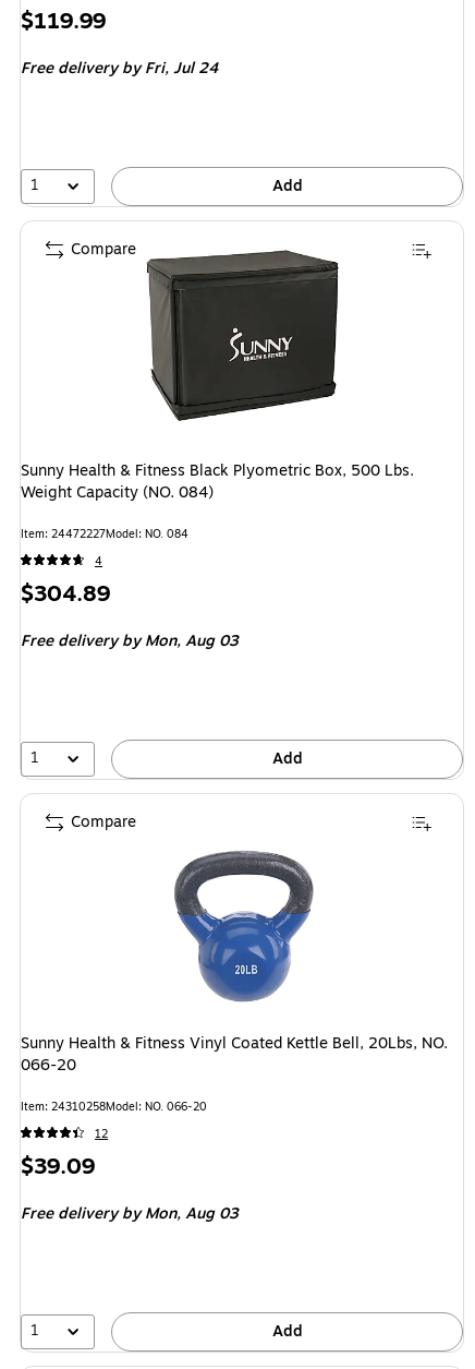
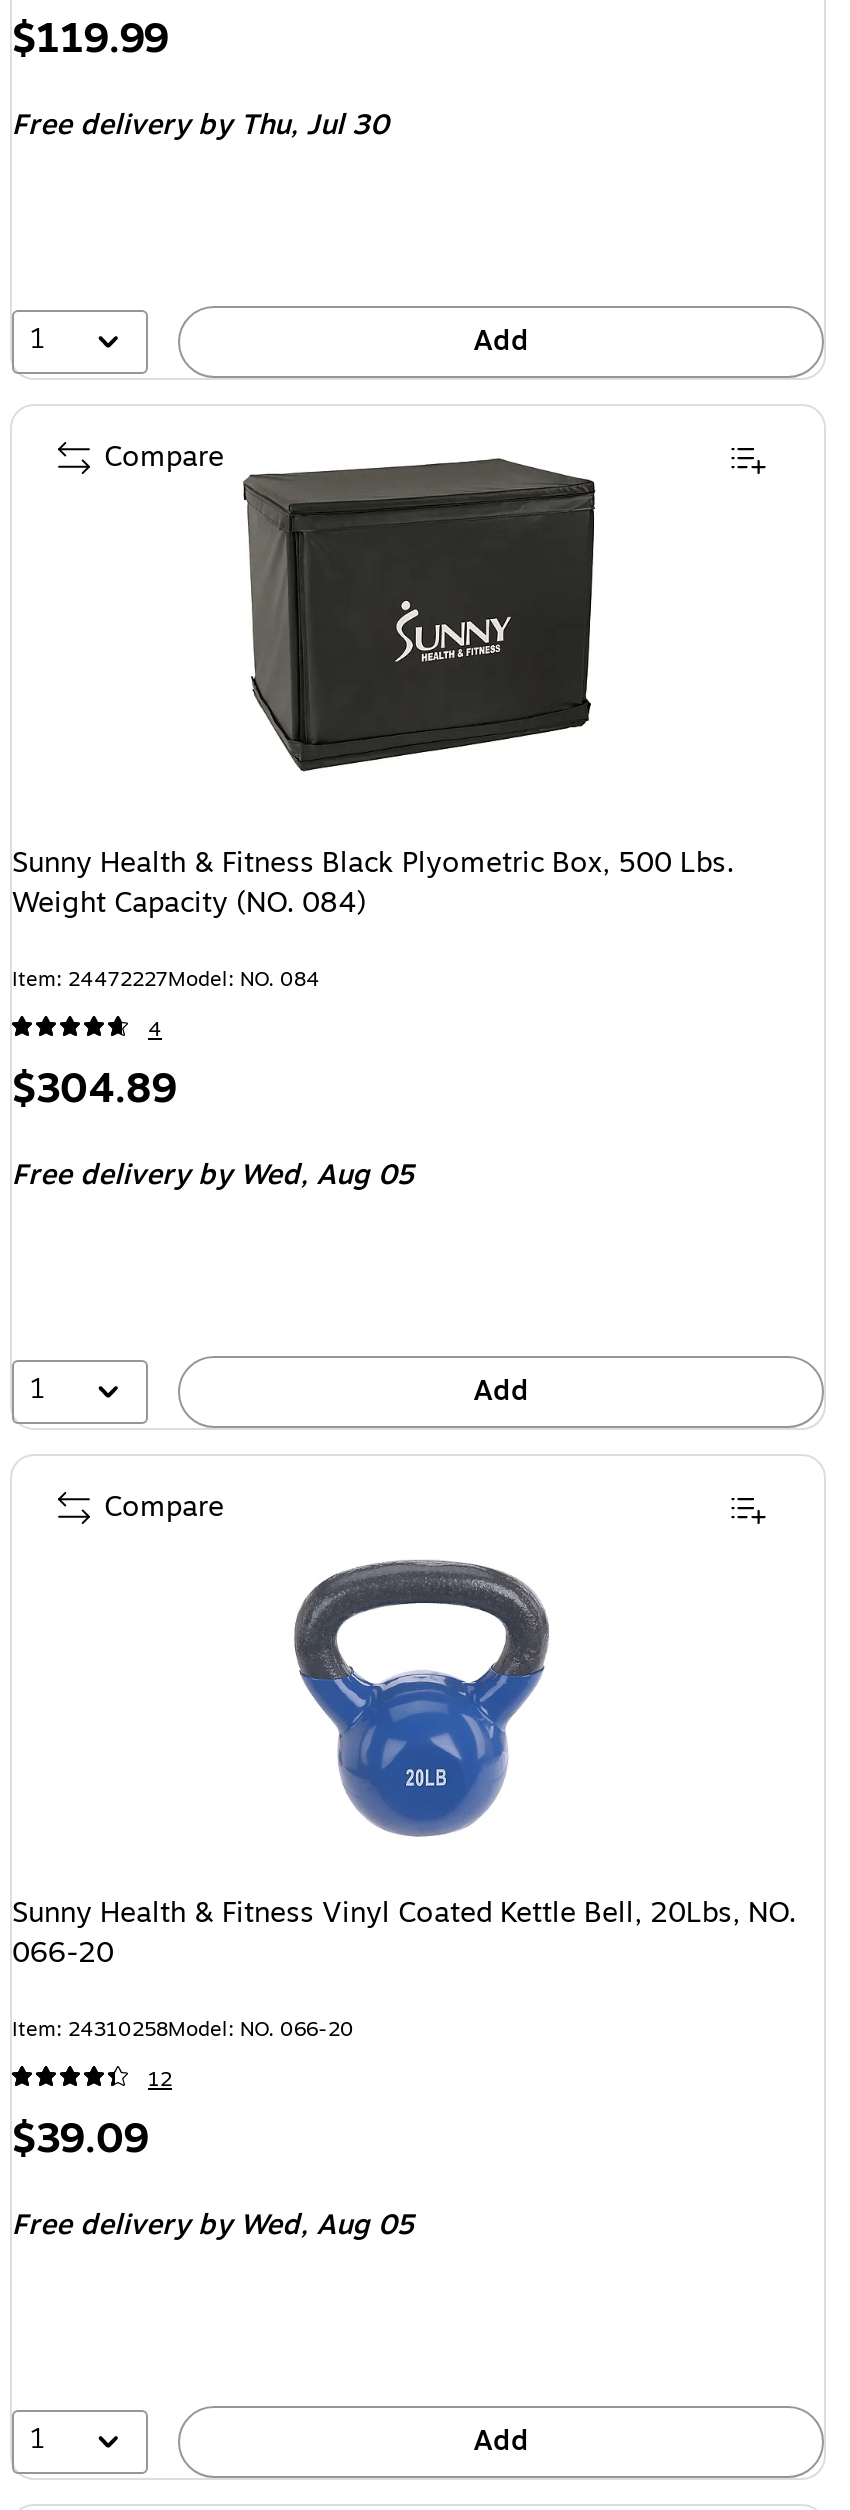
- Free delivery by Fri, Jul 24
+ Free delivery by Thu, Jul 30

- Free delivery by Mon, Aug 03
+ Free delivery by Wed, Aug 05

- Free delivery by Mon,Aug 03
+ Free deliveryby Wed, Aug 05
